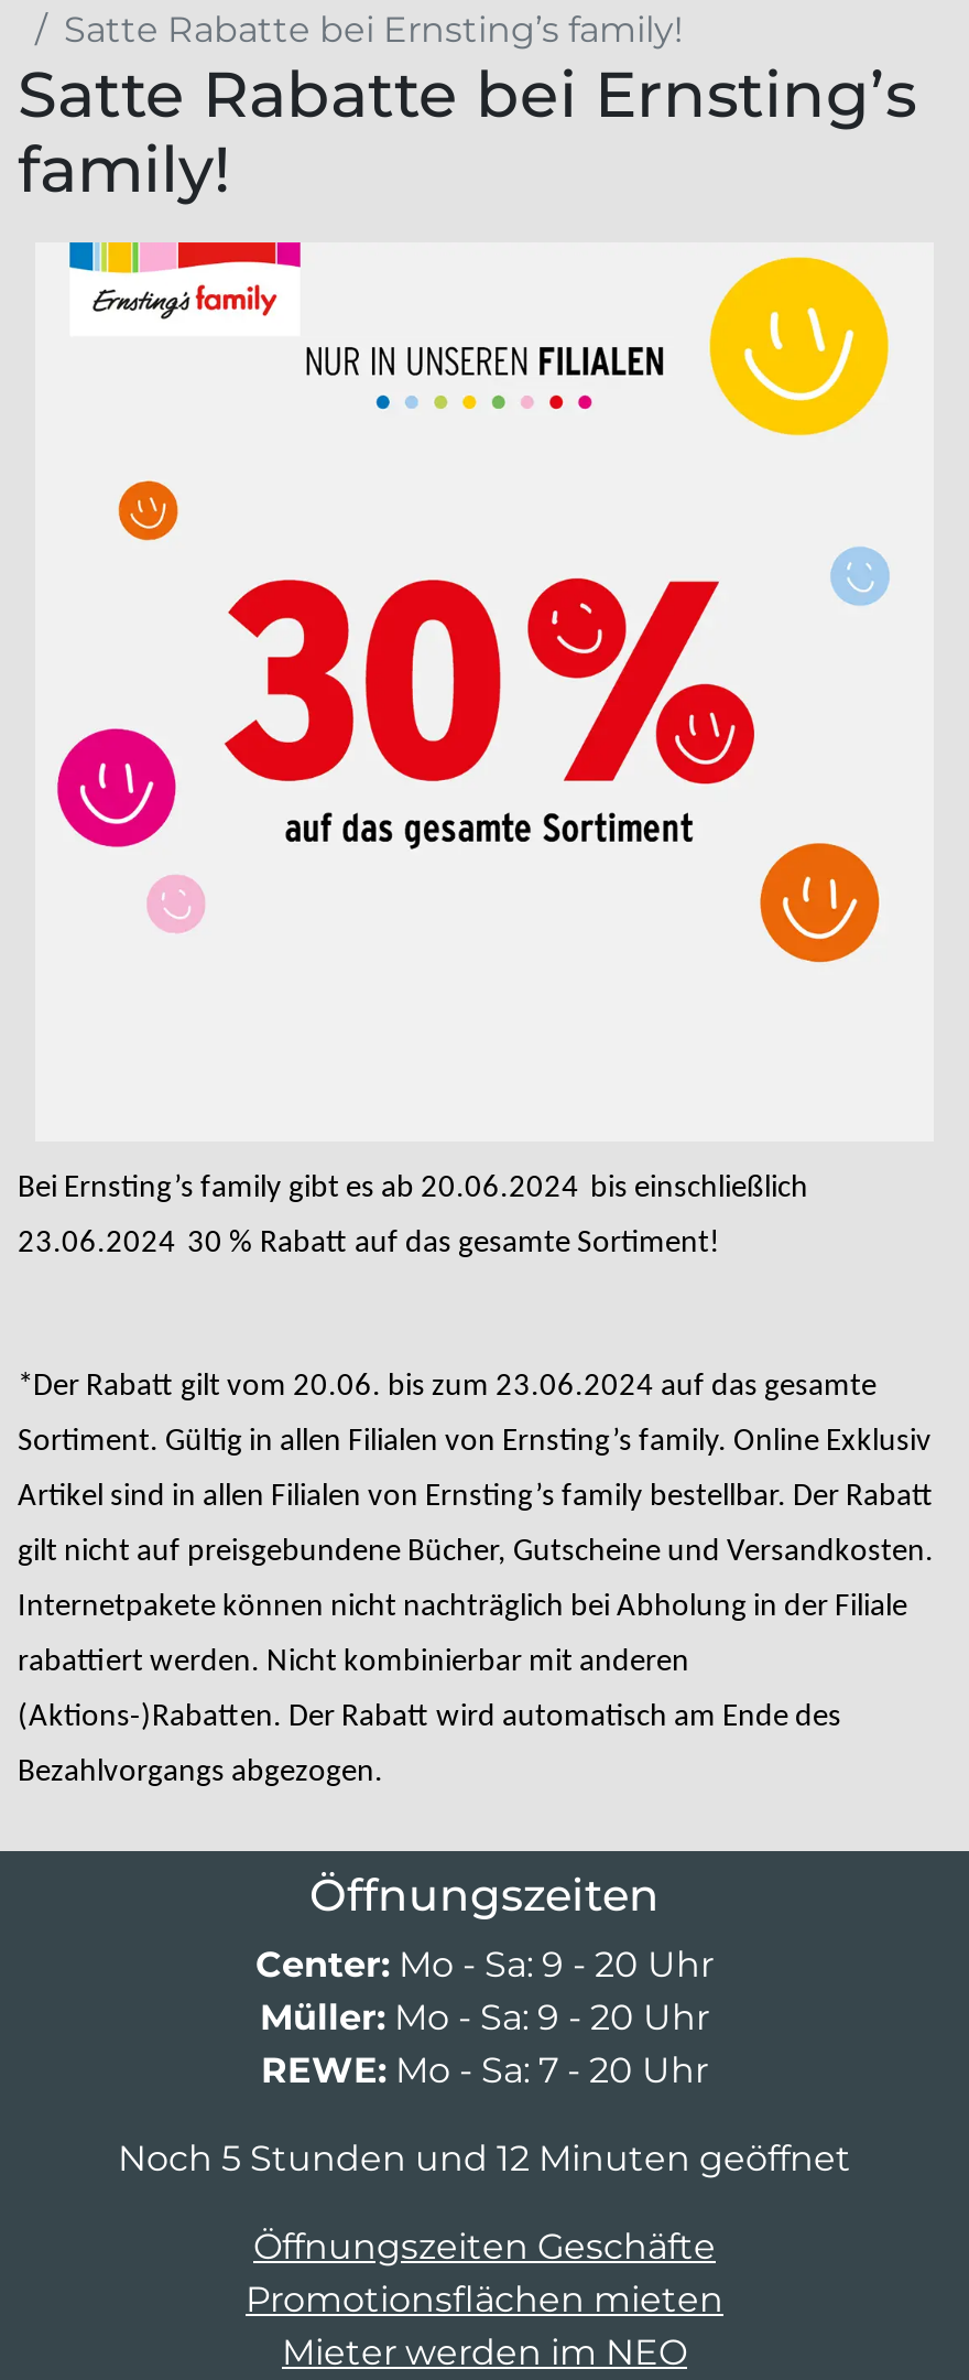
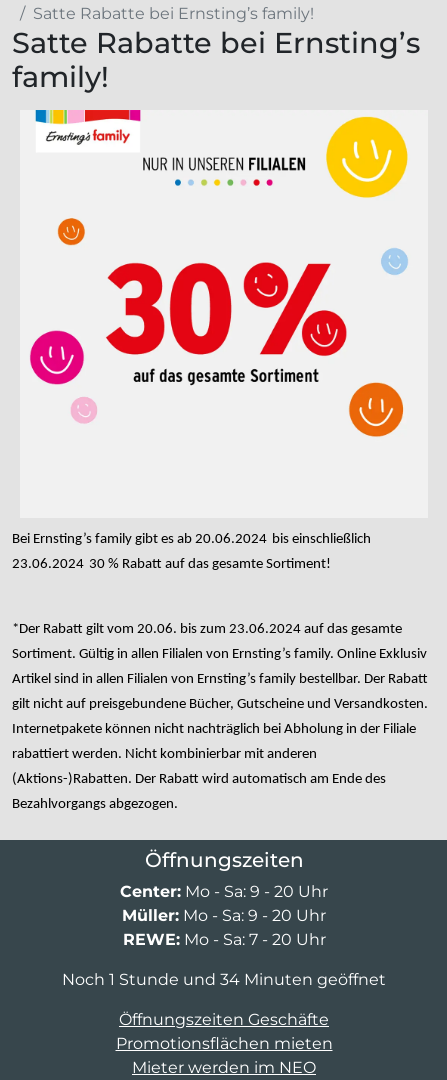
- Noch 5 Stunden und 12 Minuten geöffnet
+ Noch 1 Stunde und 34 Minuten geöffnet
